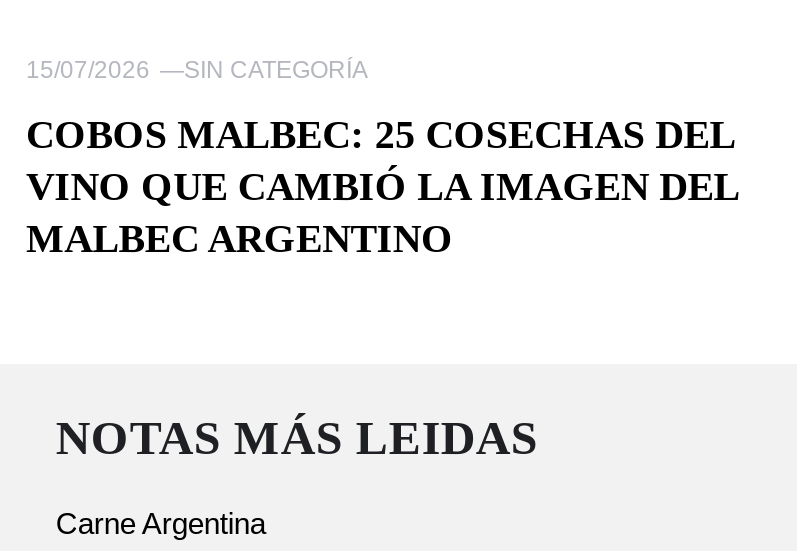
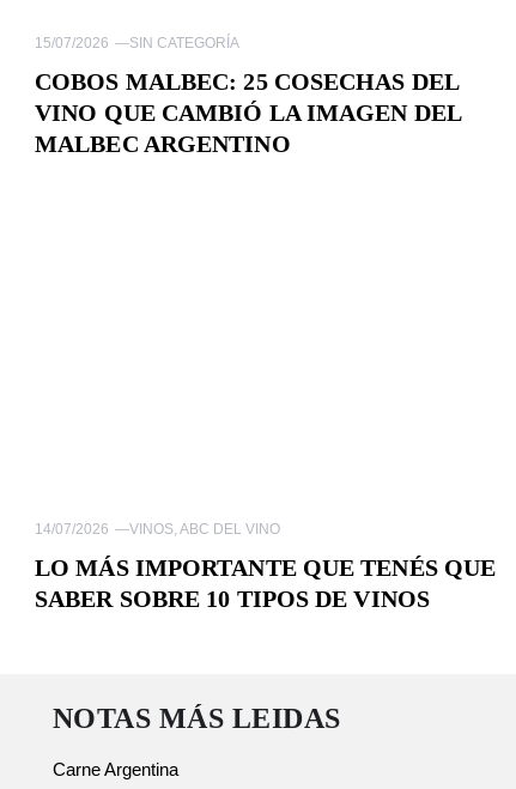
+ 14/07/2026 —VINOS, ABC DEL VINO
+ LO MÁS IMPORTANTE QUE TENÉS QUE
+ SABER SOBRE 10 TIPOS DE VINOS
